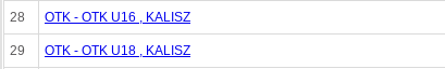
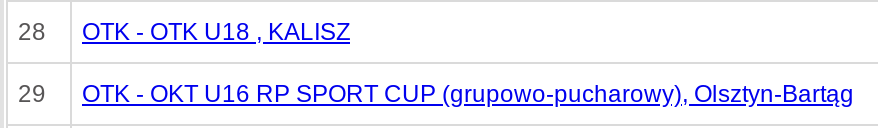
- OTK - OTK U16 , KALISZ

moved up: OTK - OTK U18 , KALISZ

+ OTK - OKT U16 RP SPORT CUP (grupowo-pucharowy), Olsztyn-Bartąg
